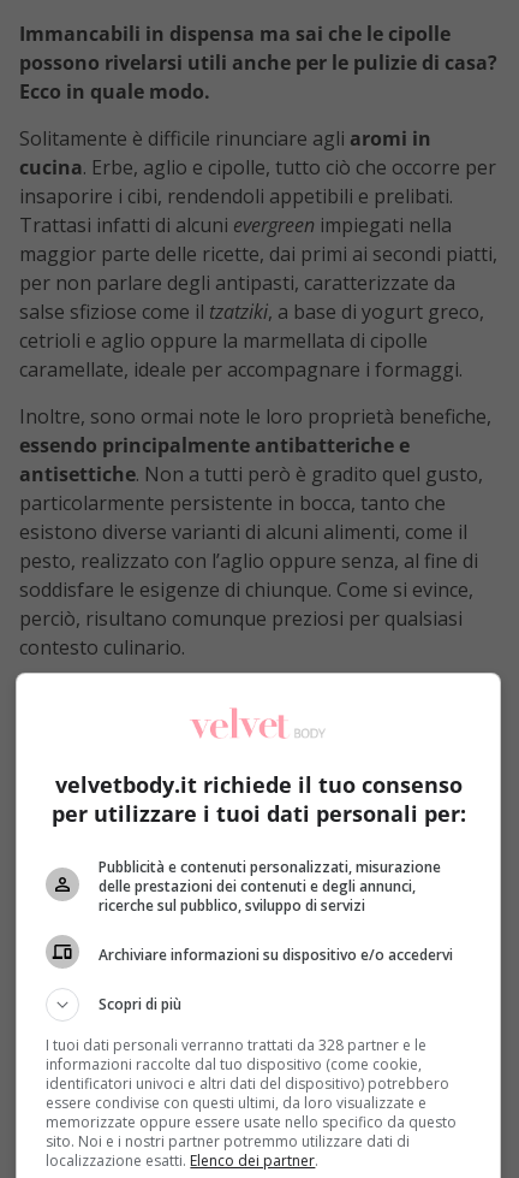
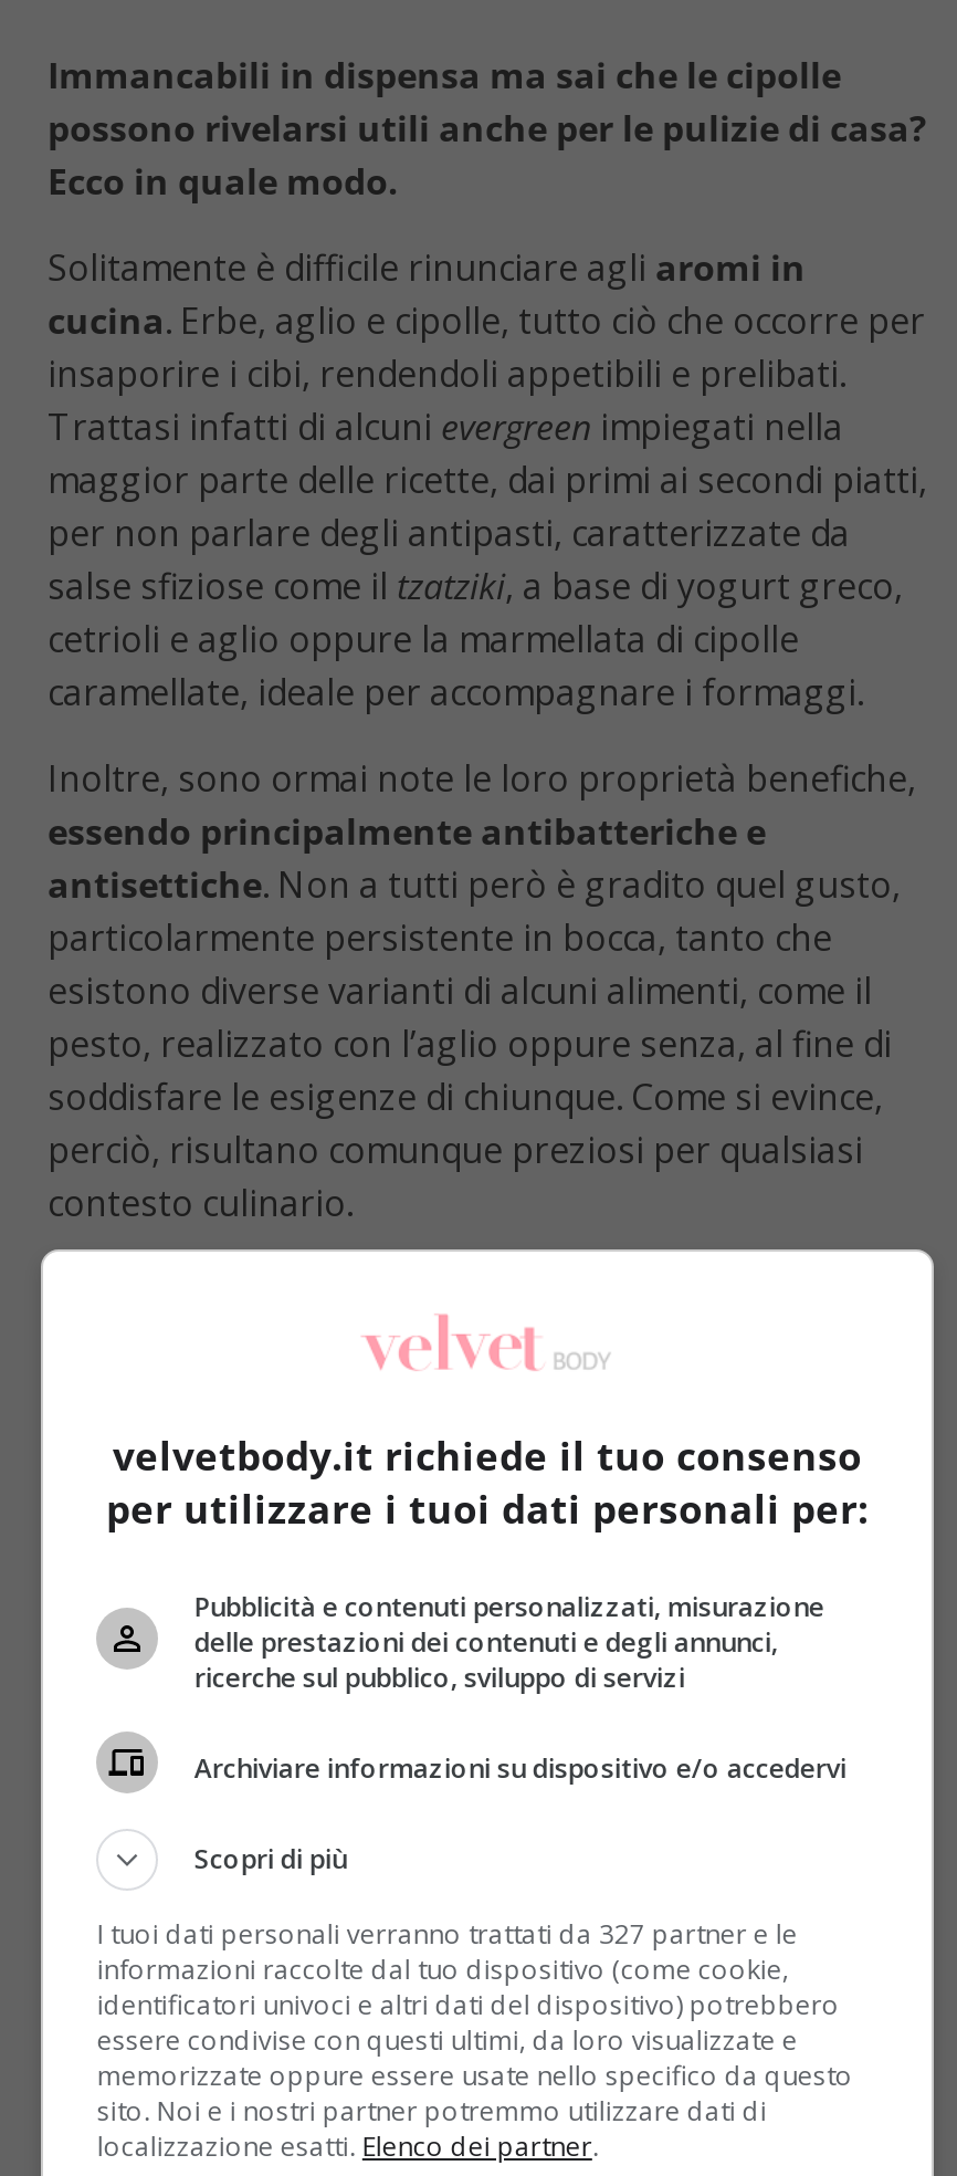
- I tuoi dati personali verranno trattati da 328 partner e le
+ I tuoi dati personali verranno trattati da 327 partner e le
